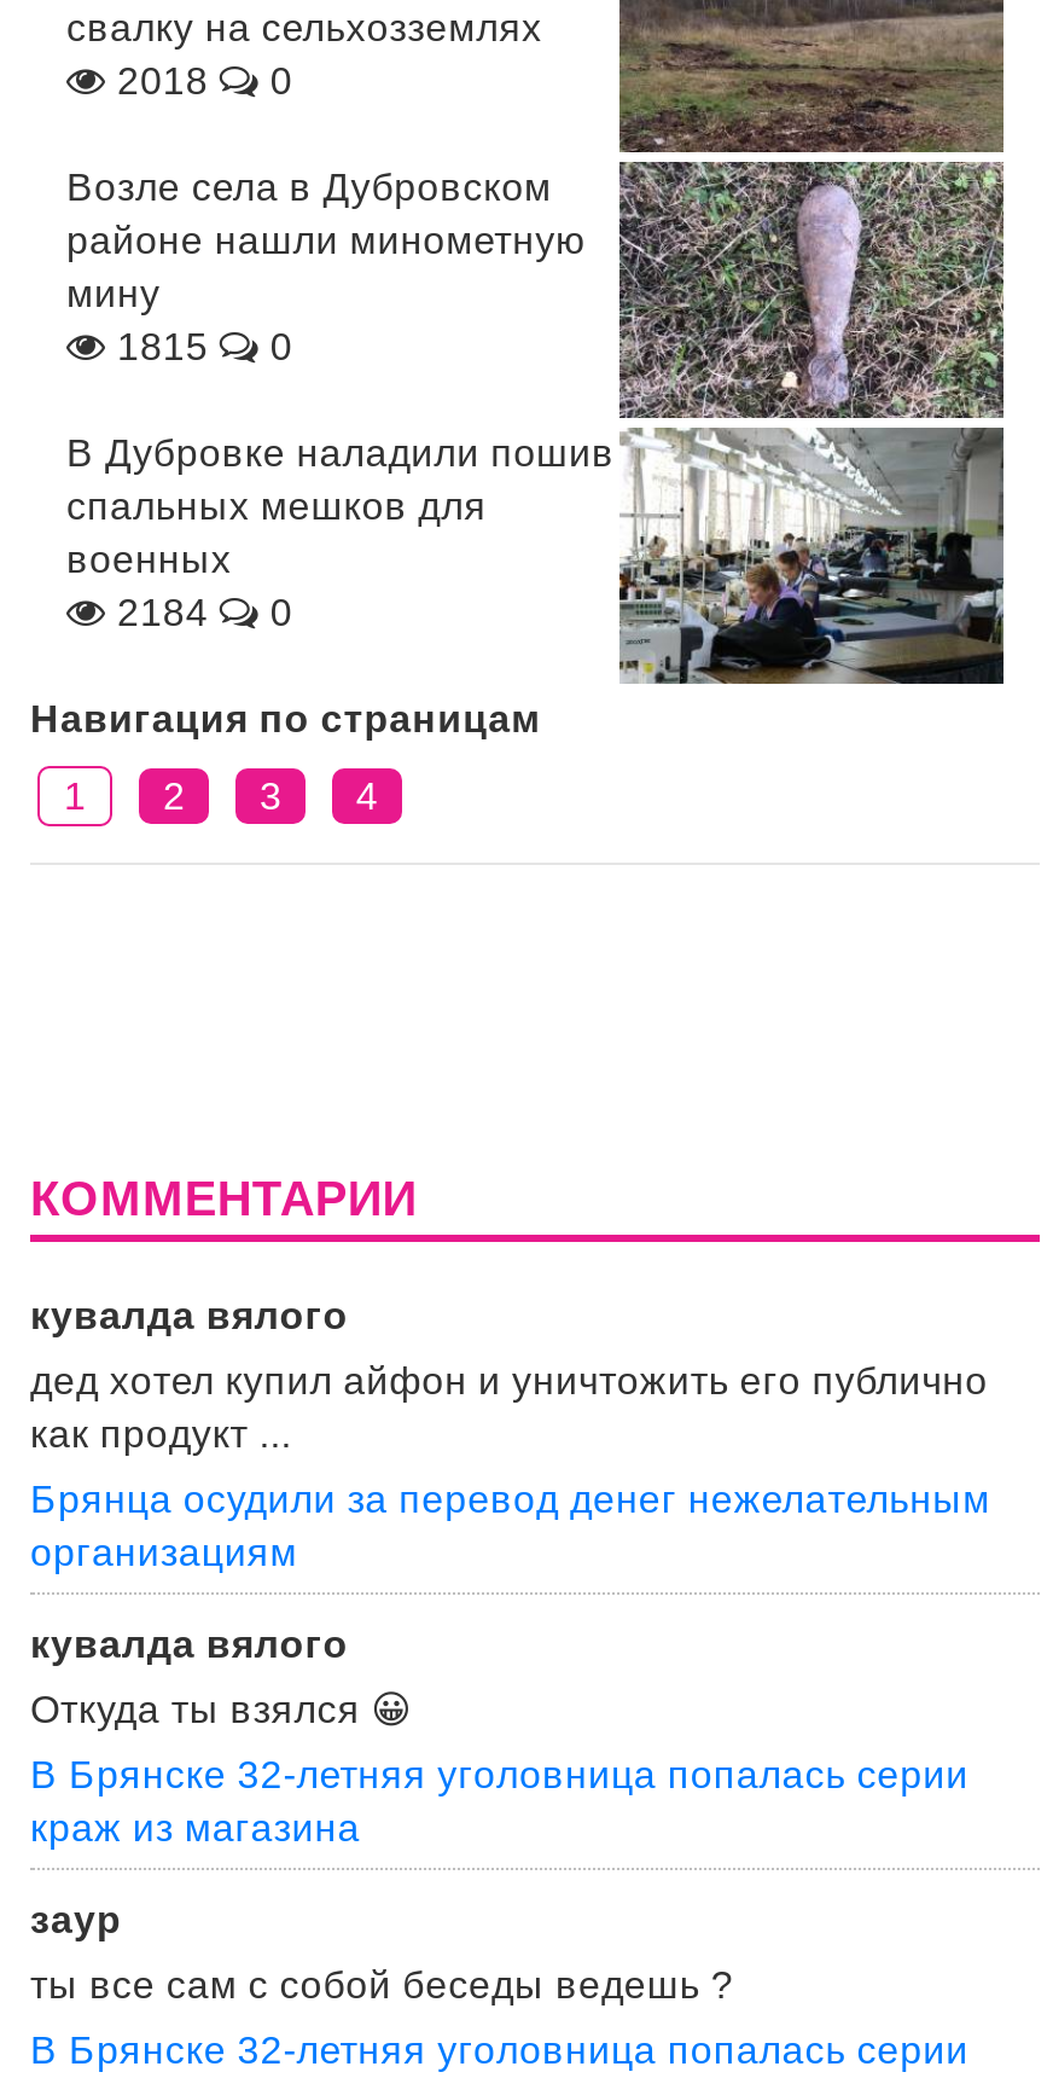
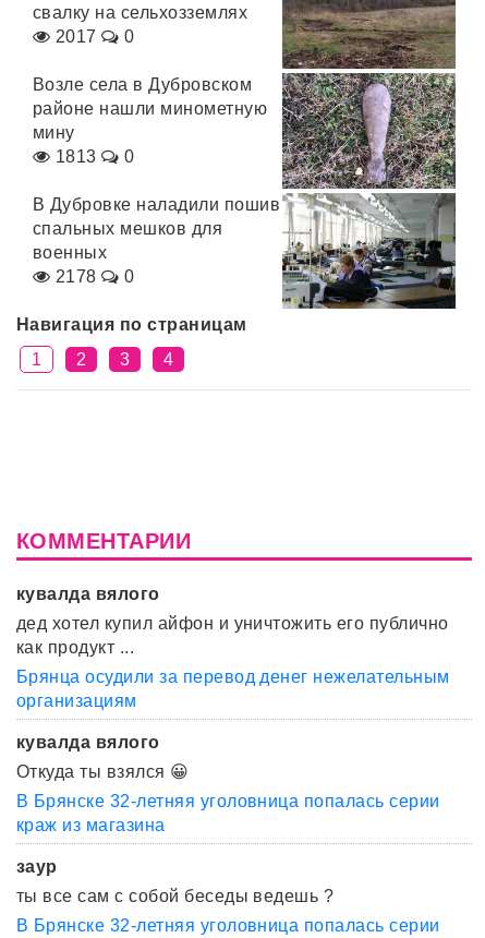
- 2018 0
+ 2017 0

- 1815 0
+ 1813 0

- 2184 0
+ 2178 0
